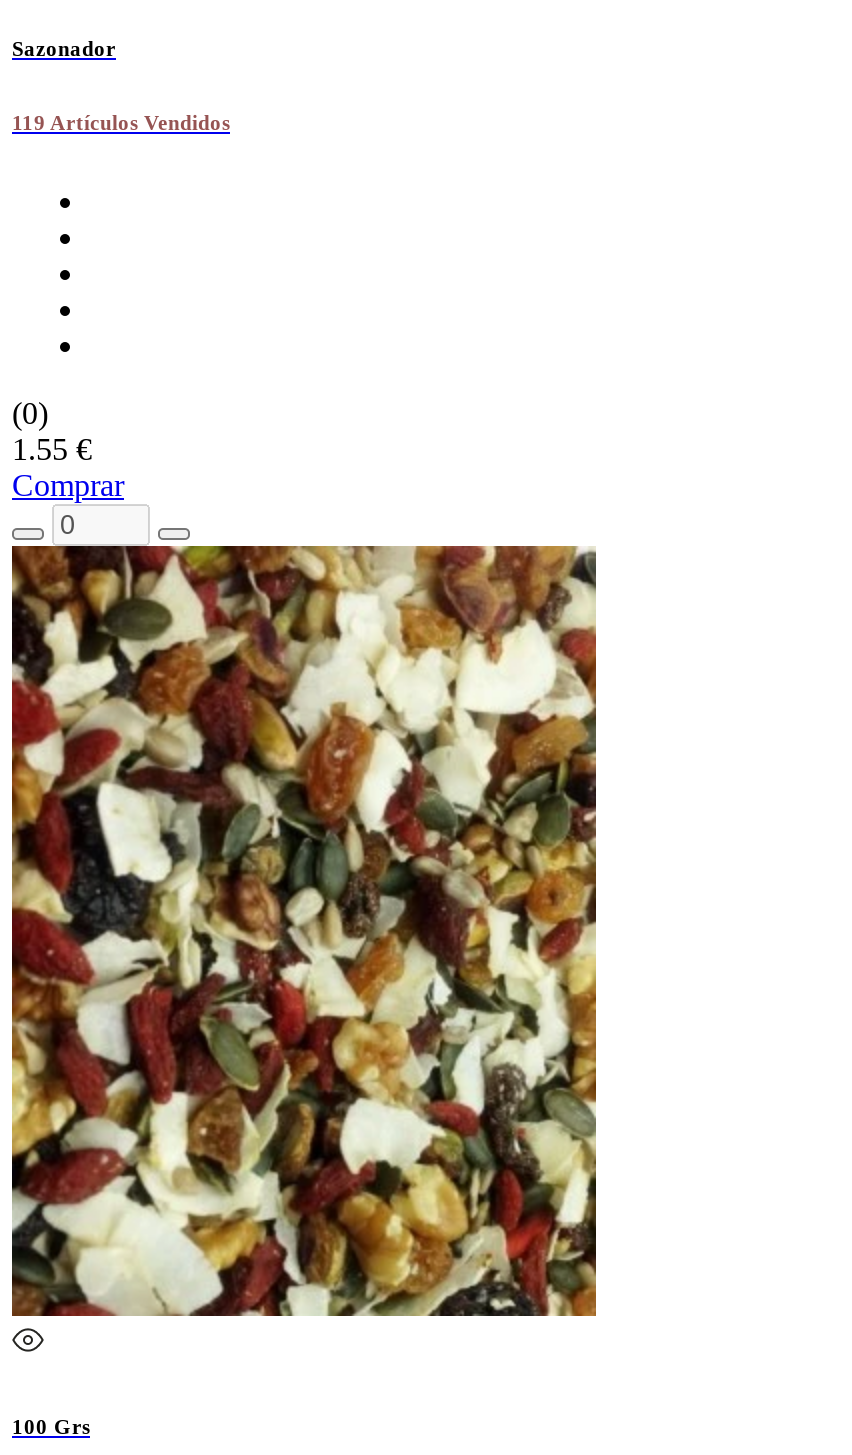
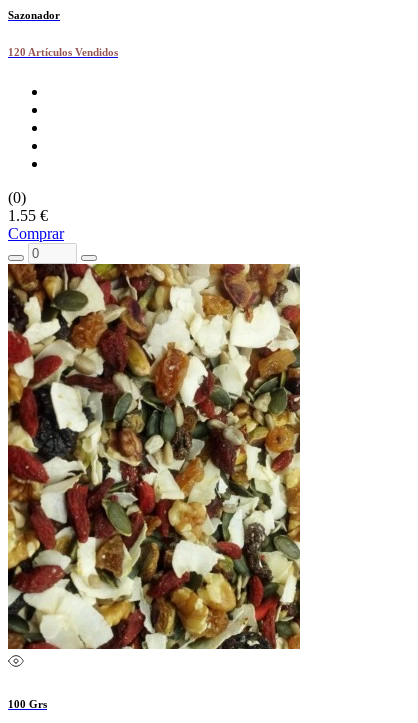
- 119 Artículos Vendidos
+ 120 Artículos Vendidos
